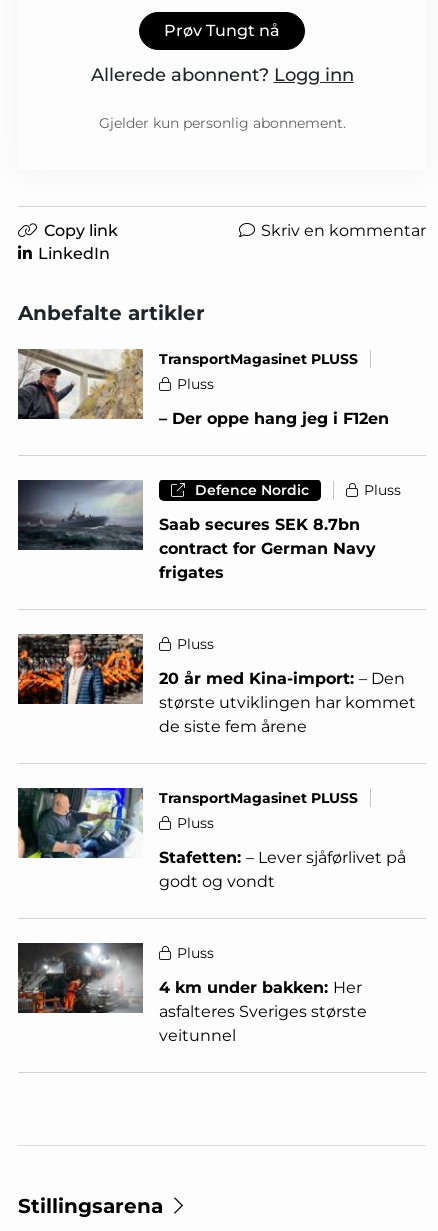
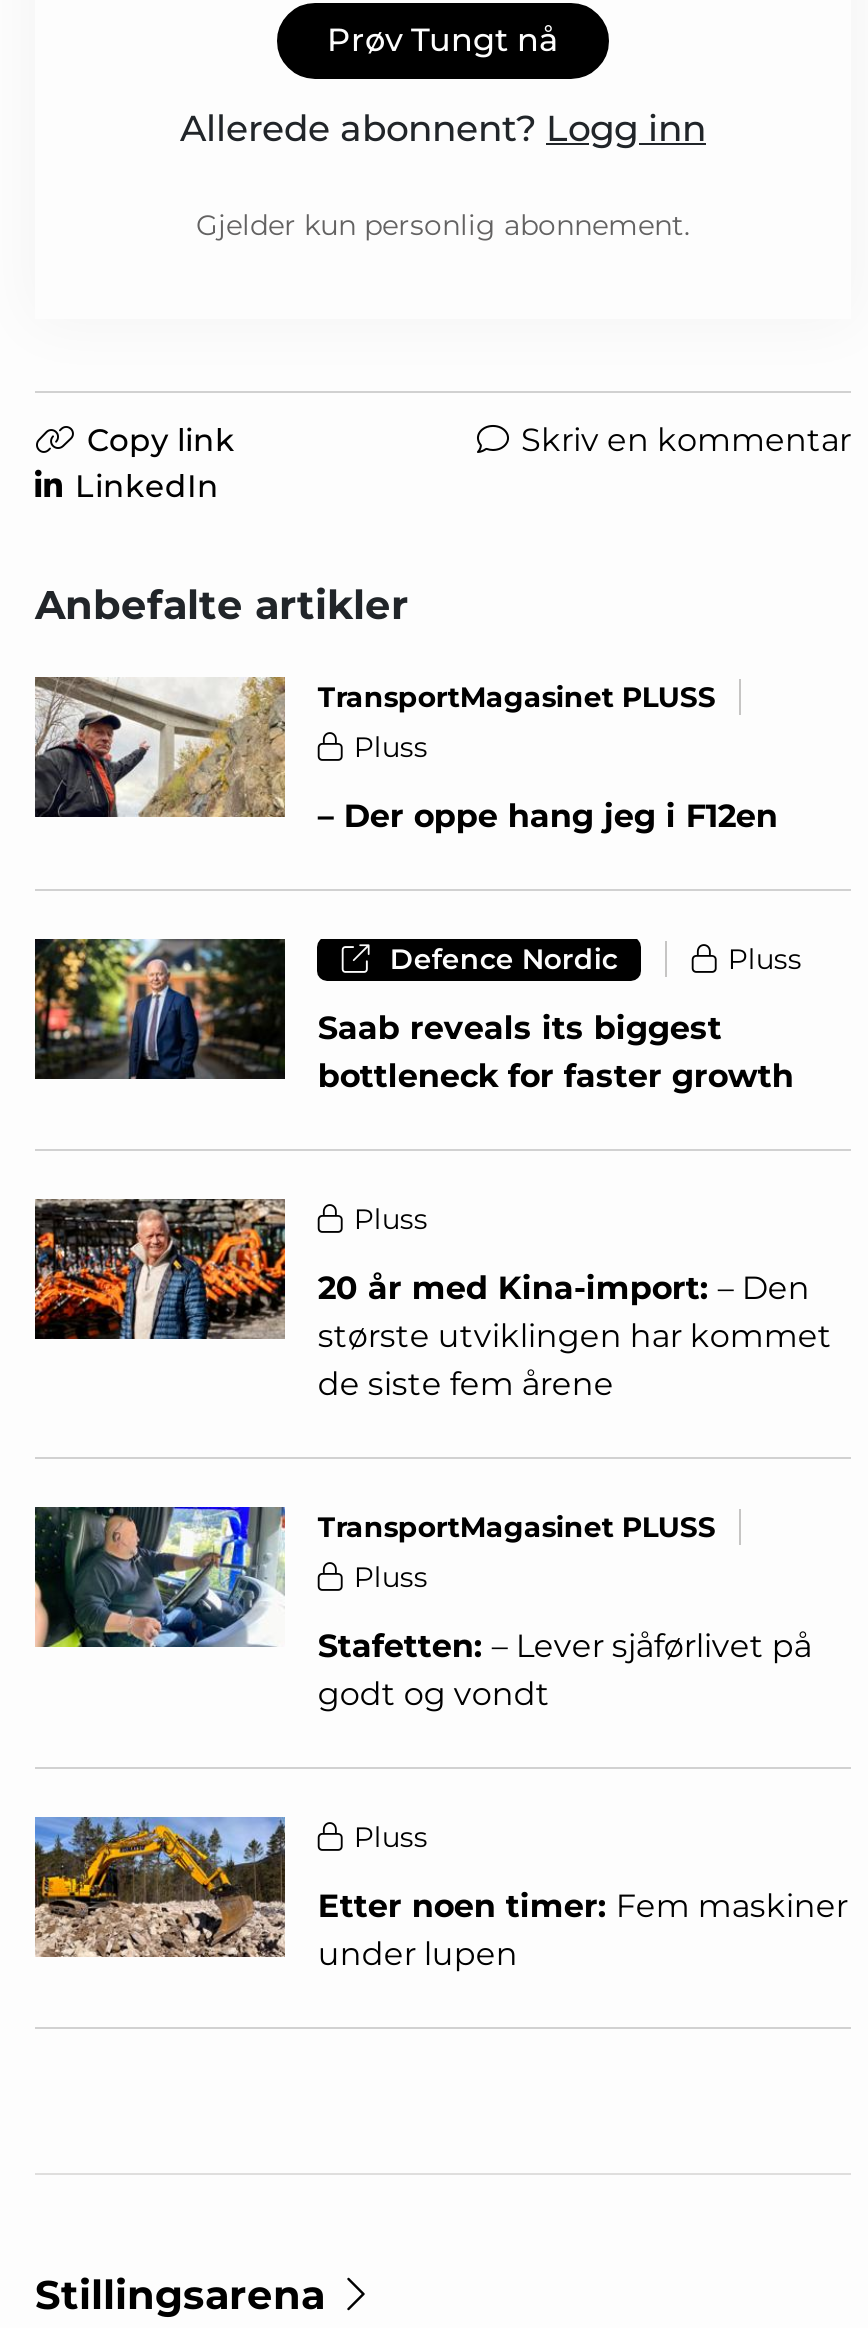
- [image]
- Saab secures SEK 8.7bn
- contract for German Navy
- frigates
+ [image]
+ Saab reveals its biggest
+ bottleneck for faster growth

- [image]
- 4 km under bakken: Her
- asfalteres Sveriges største
- veitunnel
+ [image]
+ Etter noen timer: Fem maskiner
+ under lupen
